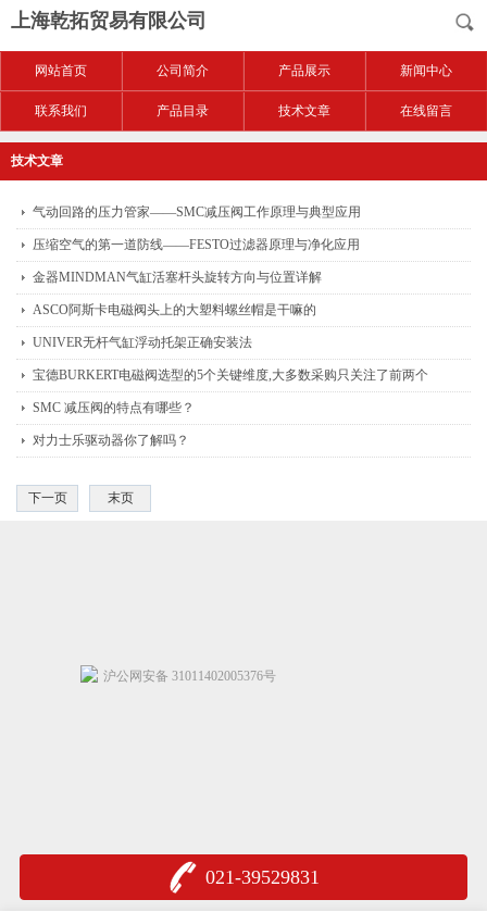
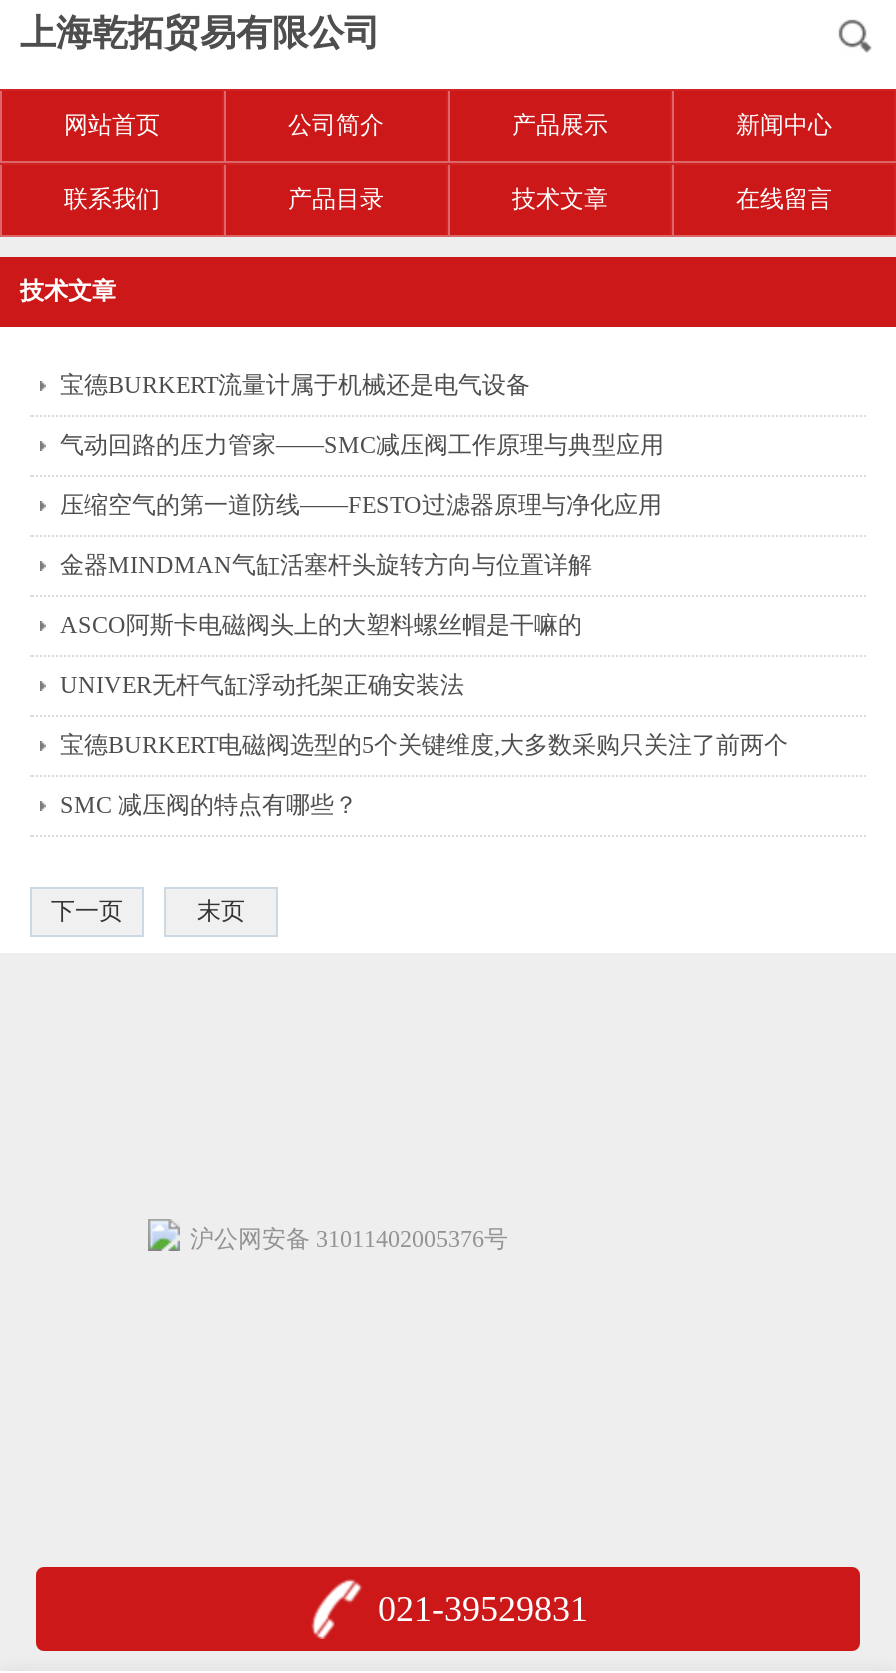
+ 宝德BURKERT流量计属于机械还是电气设备

moved down: 气动回路的压力管家——SMC减压阀工作原理与典型应用 | 压缩空气的第一道防线——FESTO过滤器原理与净化应用 | 金器MINDMAN气缸活塞杆头旋转方向与位置详解 | ASCO阿斯卡电磁阀头上的大塑料螺丝帽是干嘛的 | UNIVER无杆气缸浮动托架正确安装法 | 宝德BURKERT电磁阀选型的5个关键维度,大多数采购只关注了前两个 | SMC 减压阀的特点有哪些？

- 对力士乐驱动器你了解吗？
